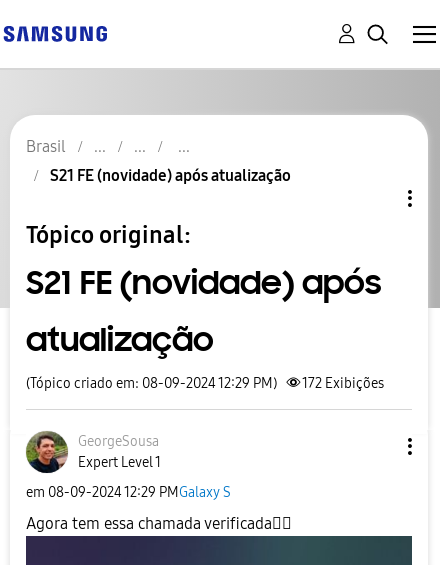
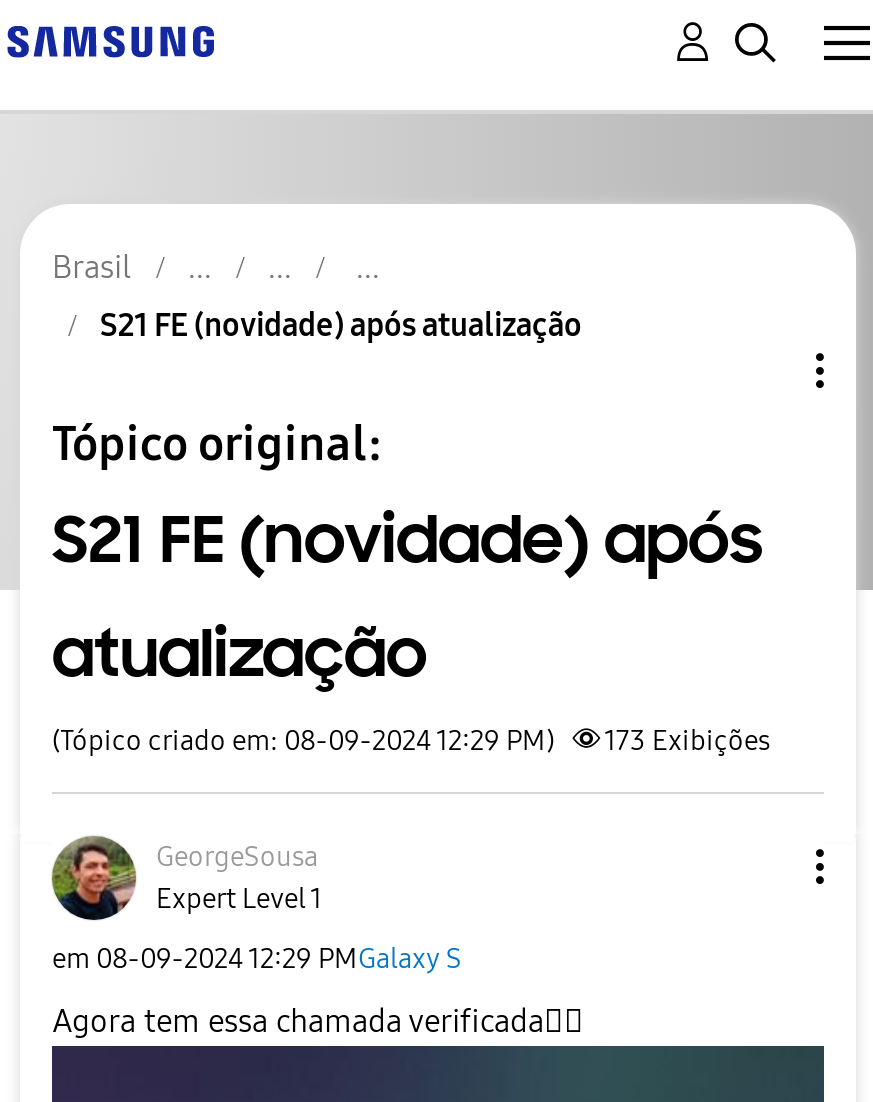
- (Tópico criado em: 08-09-2024 12:29 PM) 172 Exibições
+ (Tópico criado em: 08-09-2024 12:29 PM) 173 Exibições
